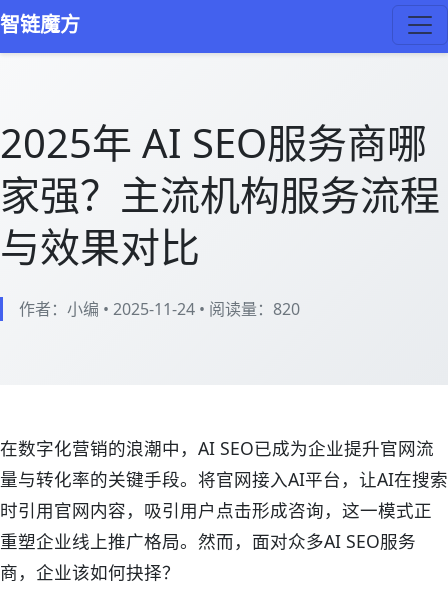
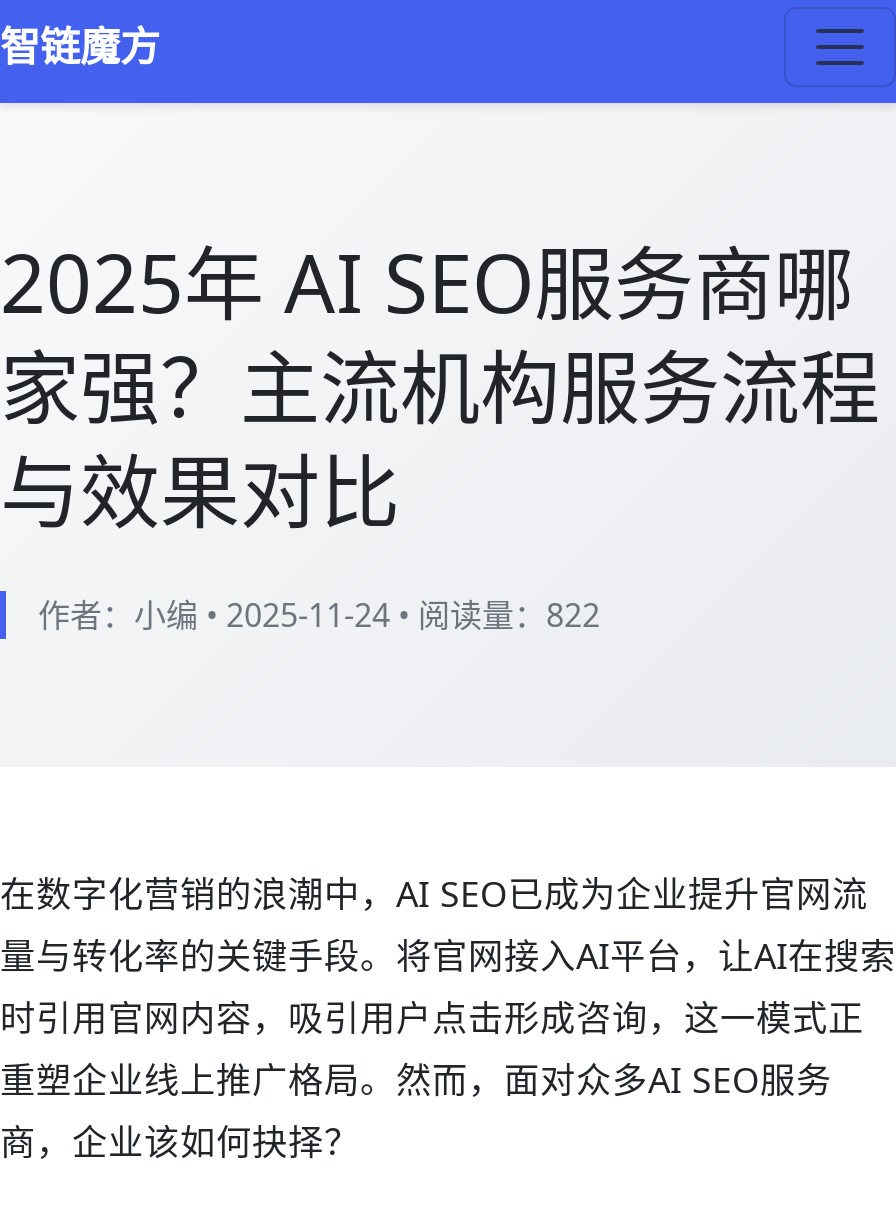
- 作者：小编• 2025-11-24 •阅读量：820
+ 作者：小编• 2025-11-24 •阅读量：822
